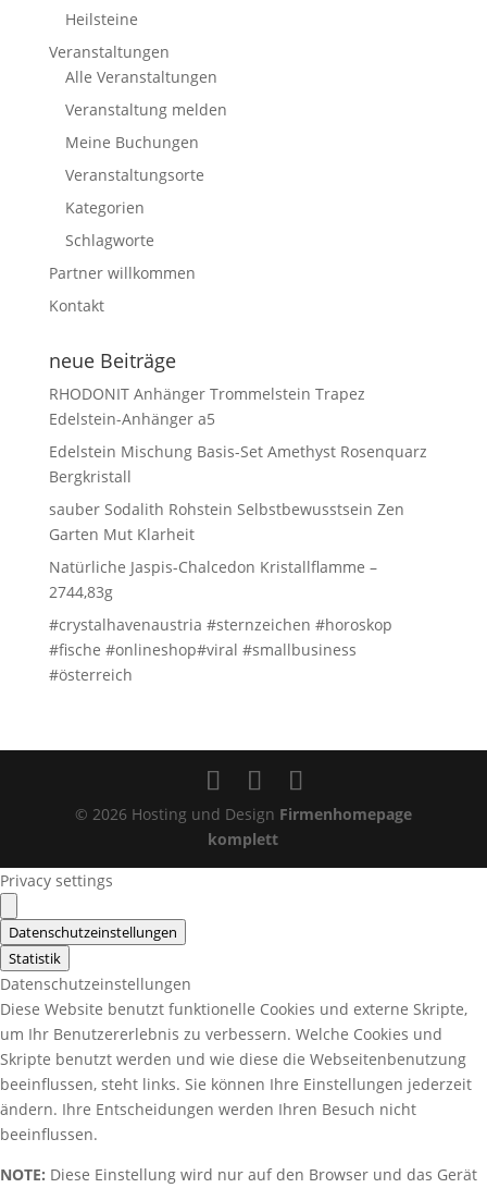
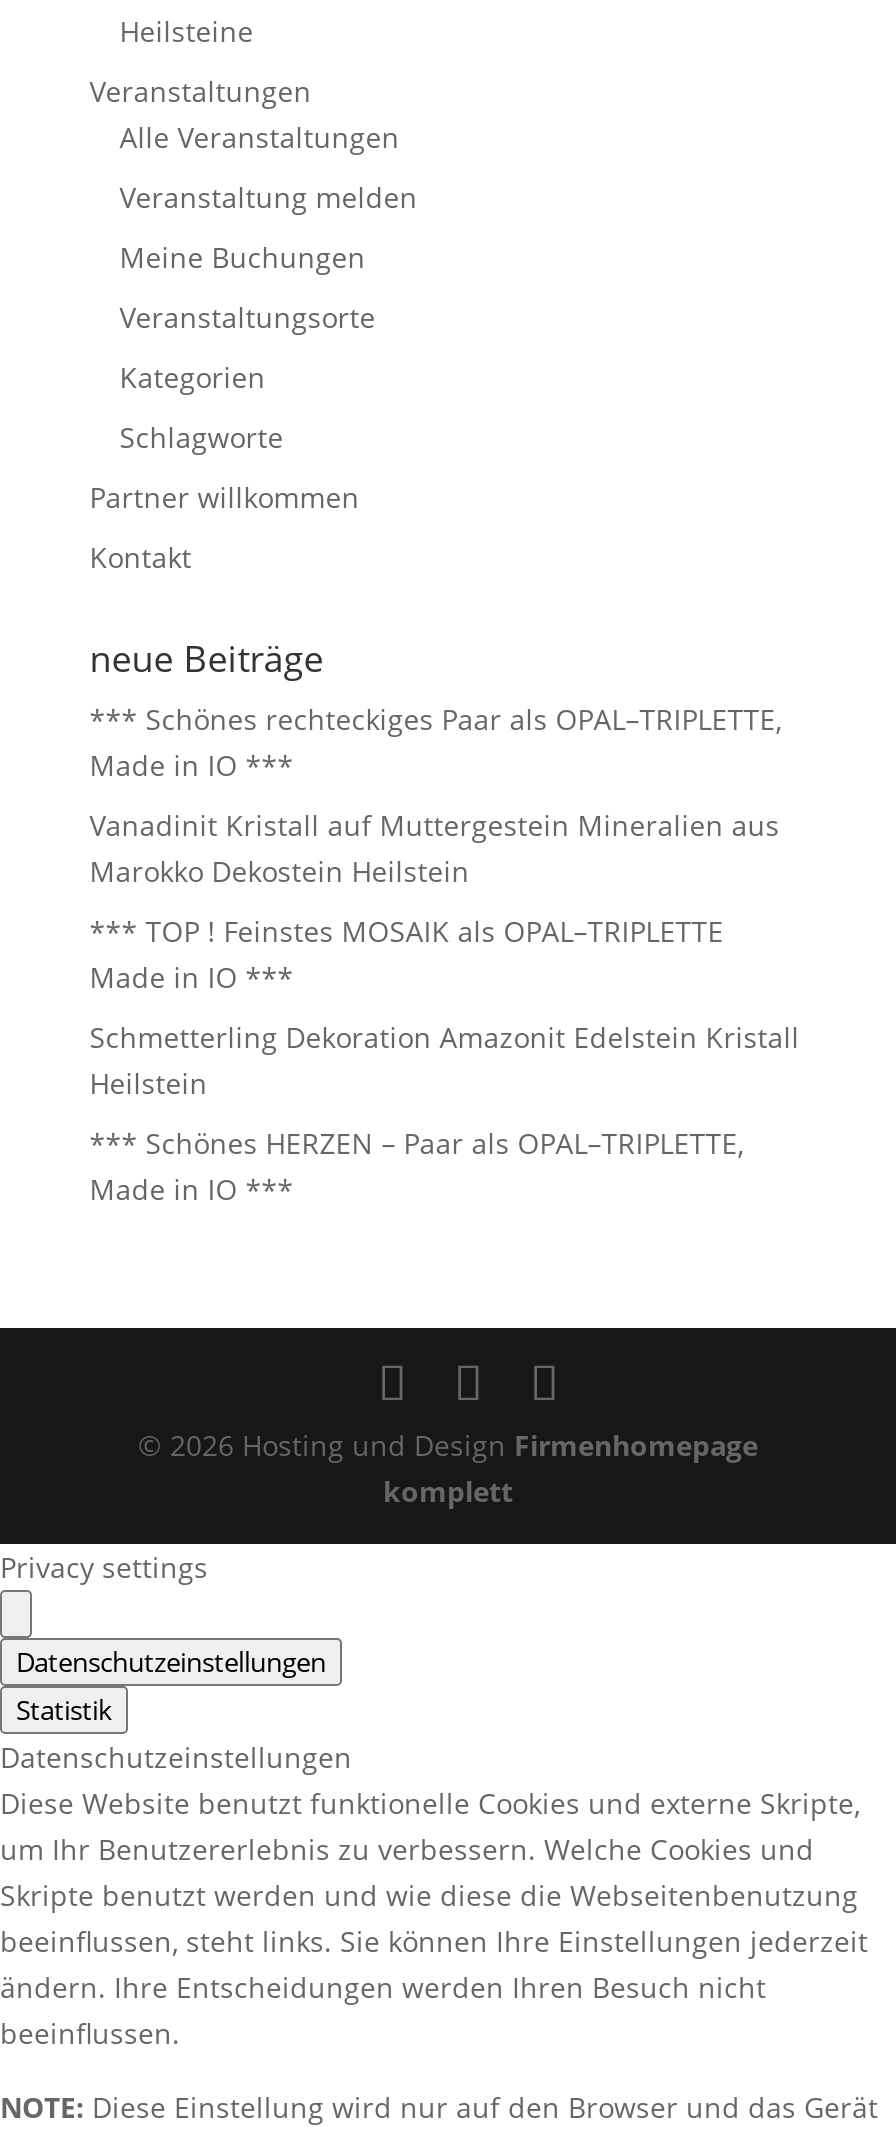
- RHODONIT Anhänger Trommelstein Trapez
- Edelstein-Anhänger a5
+ *** Schönes rechteckiges Paar als OPAL–TRIPLETTE,
+ Made in IO ***

- Edelstein Mischung Basis-Set Amethyst Rosenquarz
- Bergkristall
+ Vanadinit Kristall auf Muttergestein Mineralien aus
+ Marokko Dekostein Heilstein

- sauber Sodalith Rohstein Selbstbewusstsein Zen
- Garten Mut Klarheit
+ *** TOP ! Feinstes MOSAIK als OPAL–TRIPLETTE
+ Made in IO ***

- Natürliche Jaspis-Chalcedon Kristallflamme –
- 2744,83g
+ Schmetterling Dekoration Amazonit Edelstein Kristall
+ Heilstein

- #crystalhavenaustria #sternzeichen #horoskop
- #fische #onlineshop#viral #smallbusiness
- #österreich
+ *** Schönes HERZEN – Paar als OPAL–TRIPLETTE,
+ Made in IO ***
